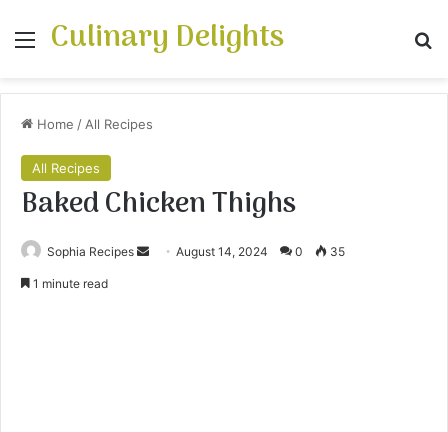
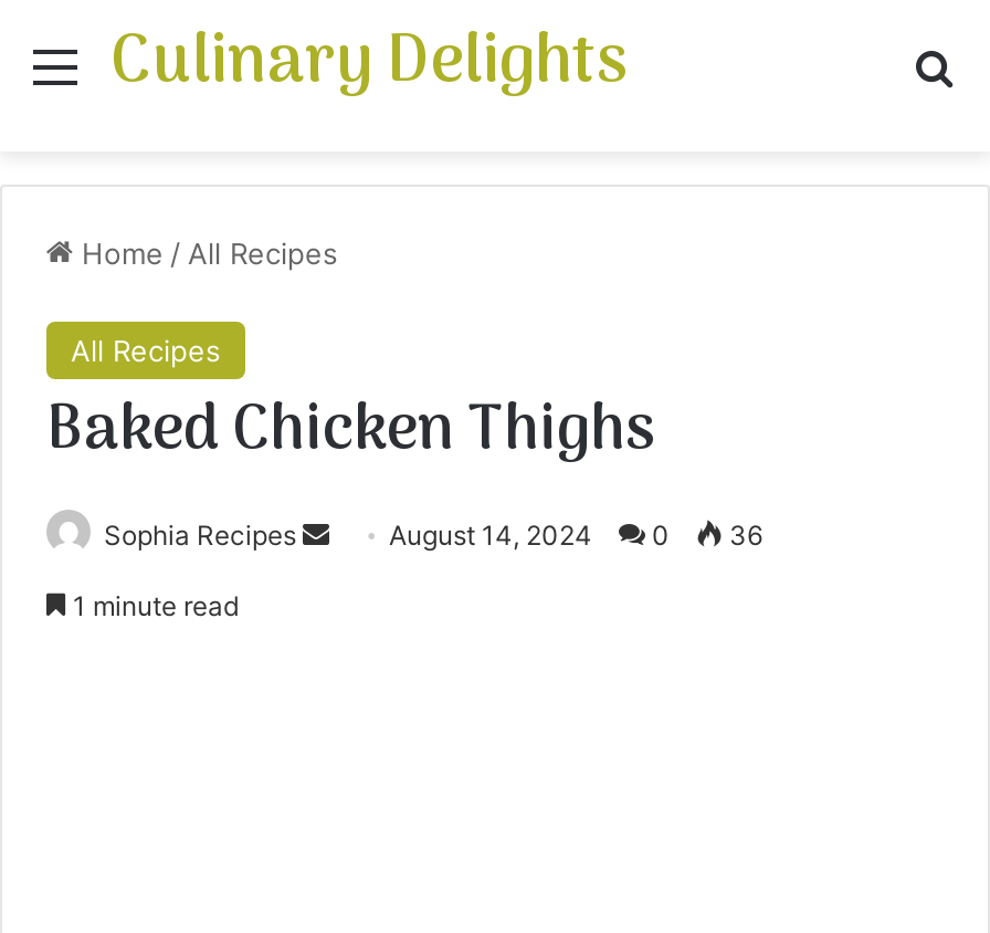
- 35
+ 36
